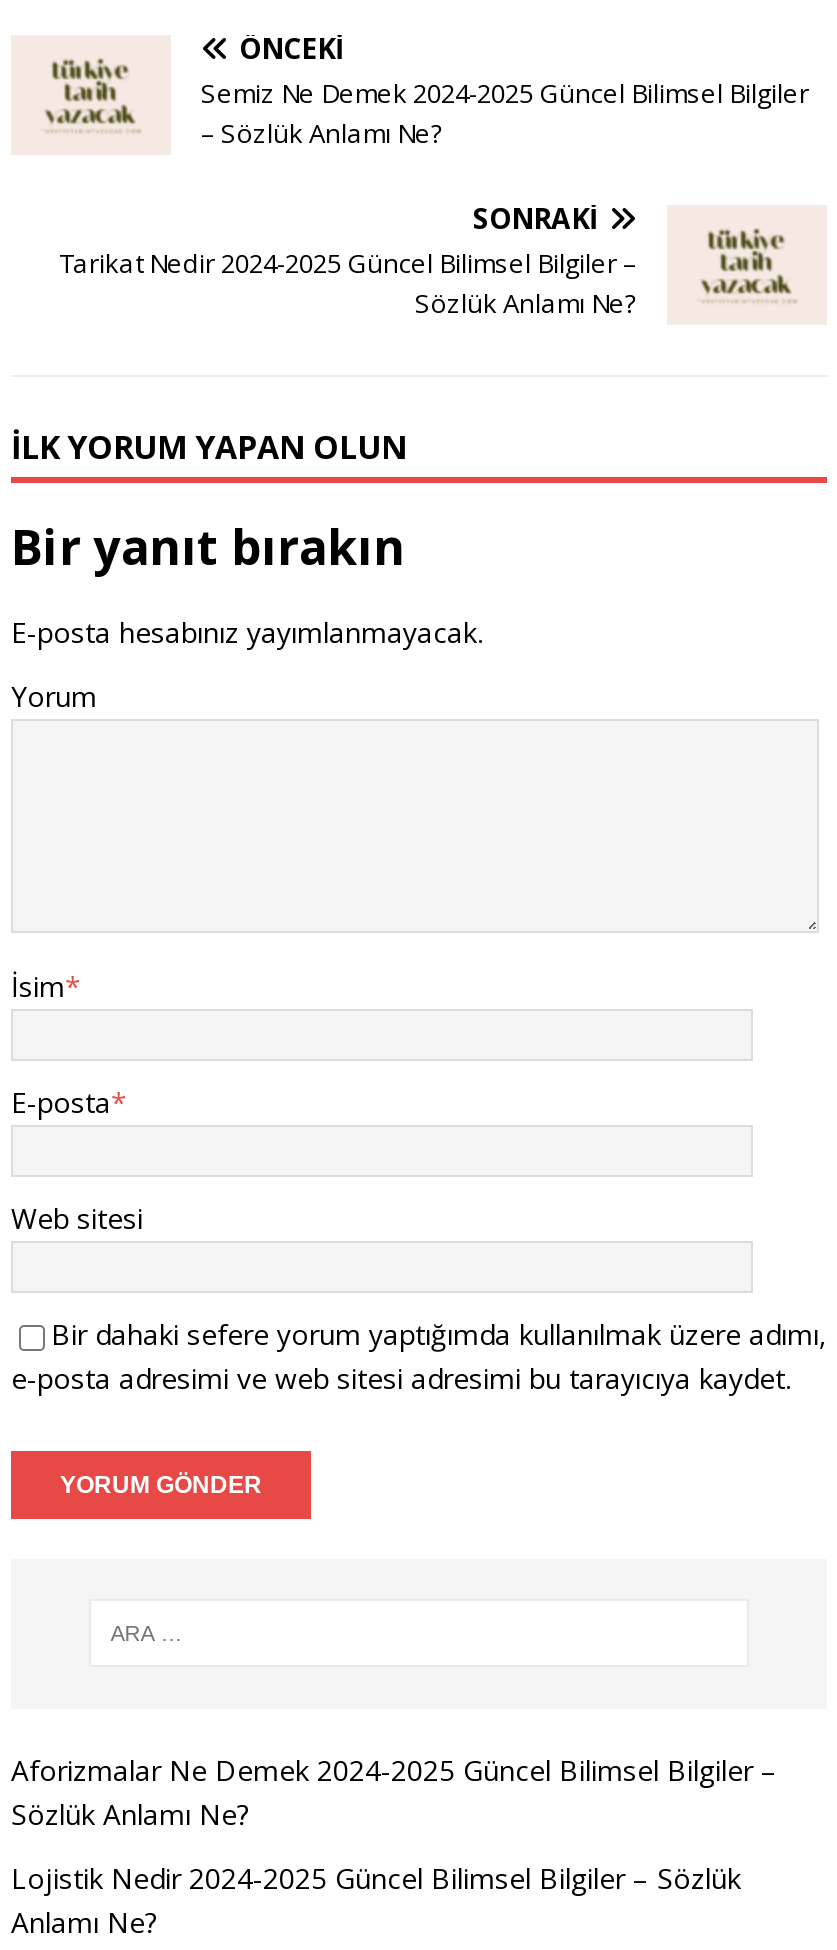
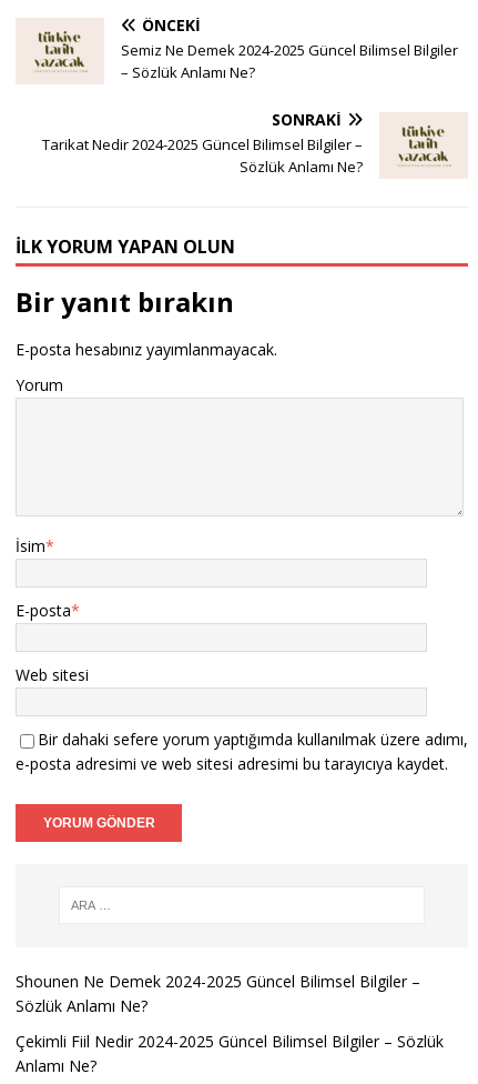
- Aforizmalar Ne Demek 2024-2025 Güncel Bilimsel Bilgiler –
+ Shounen Ne Demek 2024-2025 Güncel Bilimsel Bilgiler –

- Lojistik Nedir 2024-2025 Güncel Bilimsel Bilgiler – Sözlük
+ Çekimli Fiil Nedir 2024-2025 Güncel Bilimsel Bilgiler – Sözlük
